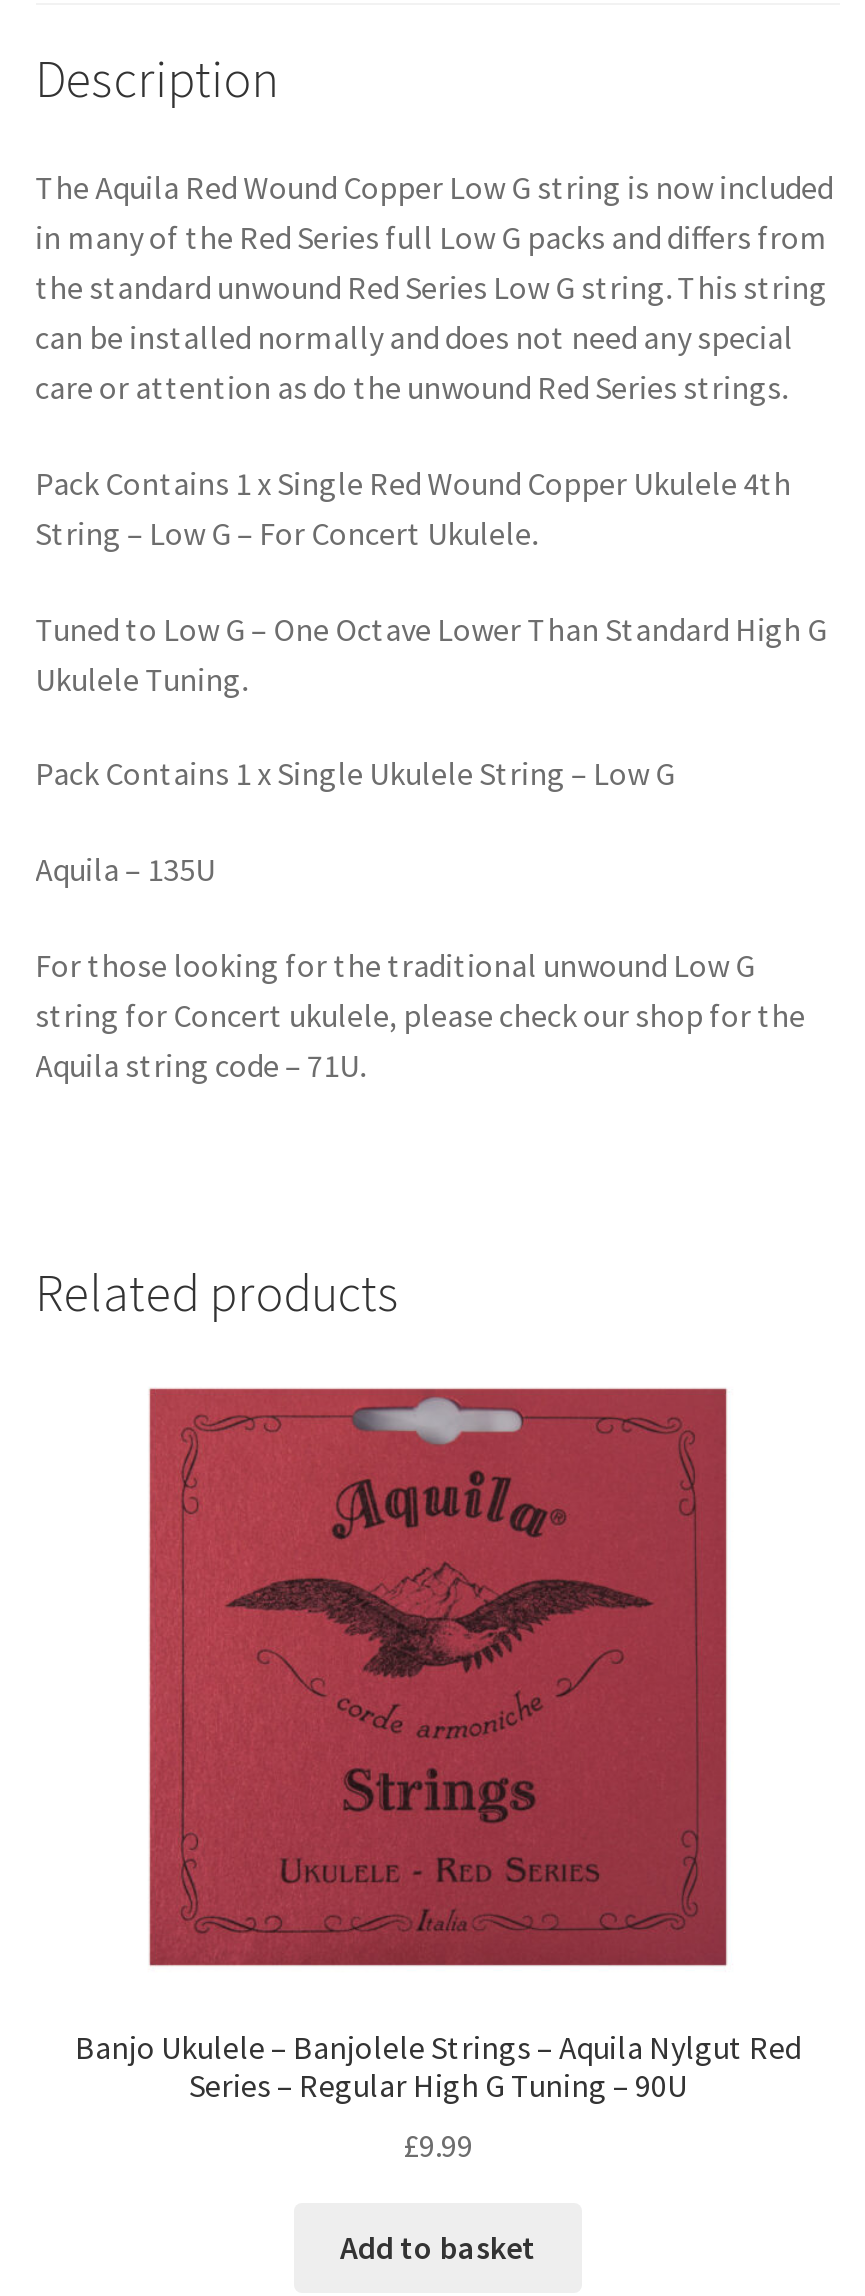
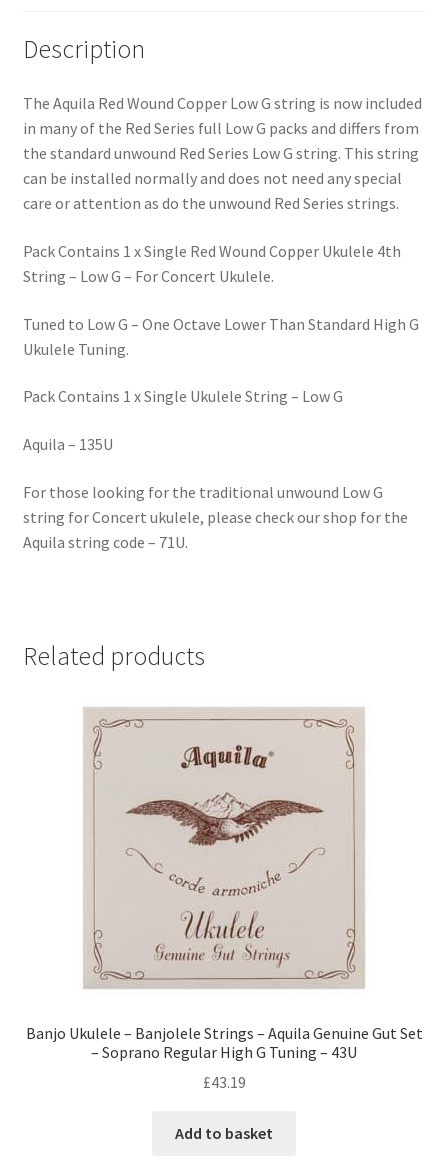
- [image]
- Banjo Ukulele – Banjolele Strings – Aquila Nylgut Red
- Series – Regular High G Tuning – 90U
+ [image]
+ Banjo Ukulele – Banjolele Strings – Aquila Genuine Gut Set
+ – Soprano Regular High G Tuning – 43U

- £9.99
+ £43.19
